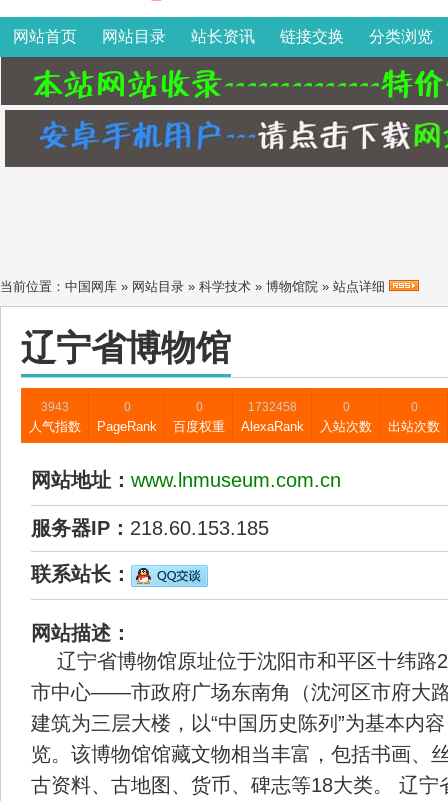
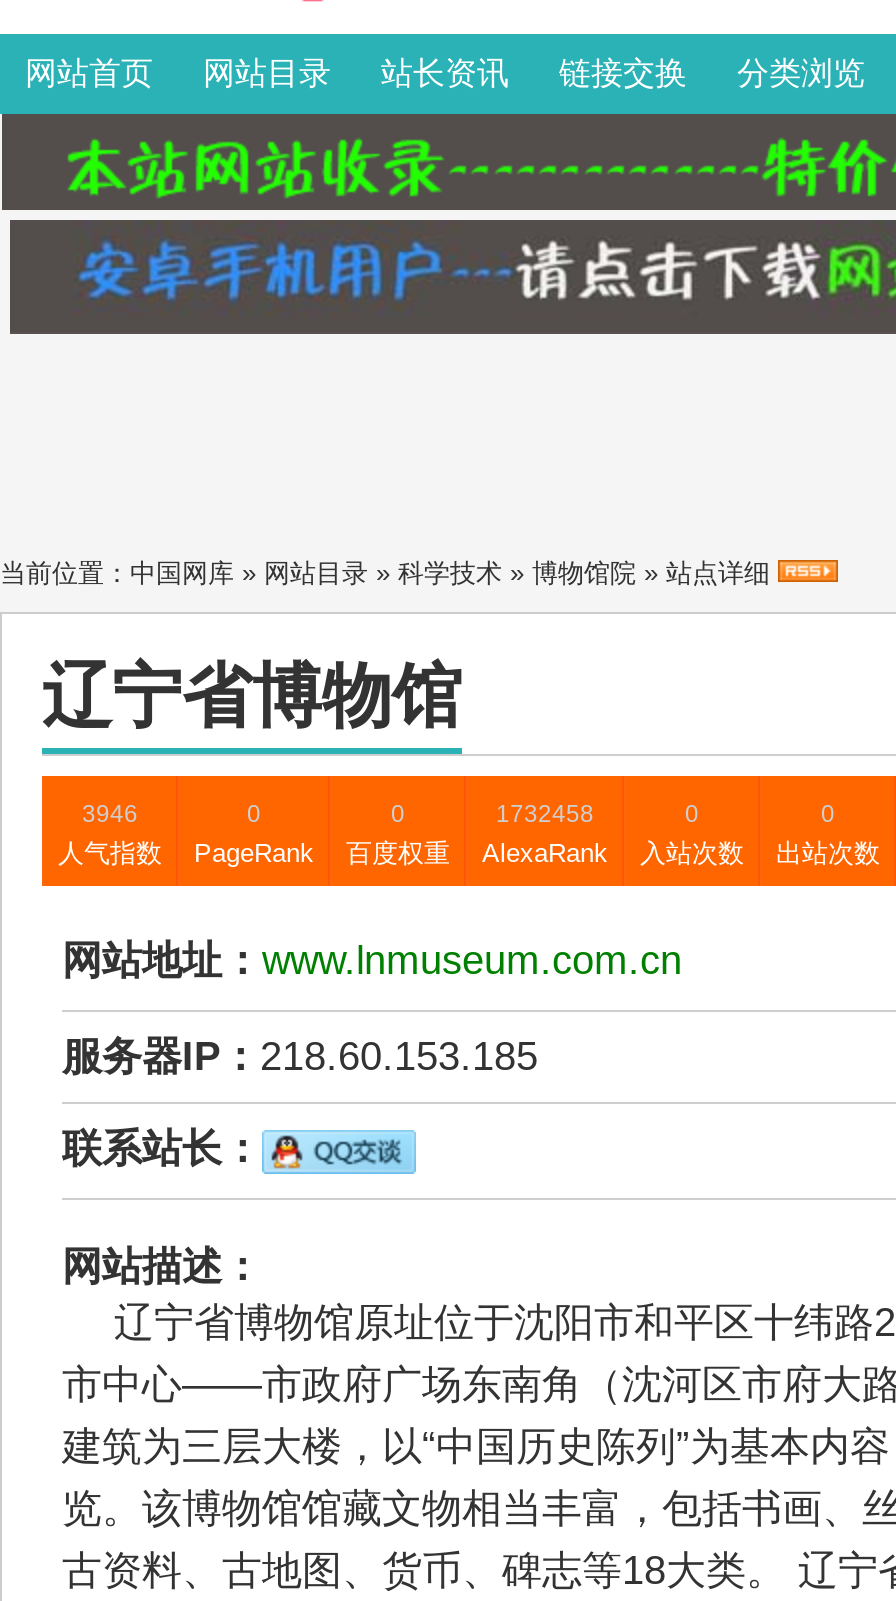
- 3943
+ 3946
